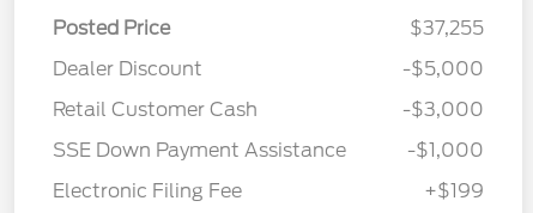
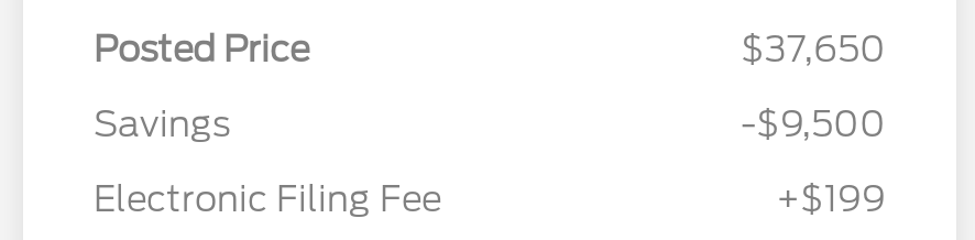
- $37,255
- Dealer Discount
- -$5,000
- Retail Customer Cash
- -$3,000
- SSE Down Payment Assistance
- -$1,000
+ $37,650
+ Savings
+ -$9,500
